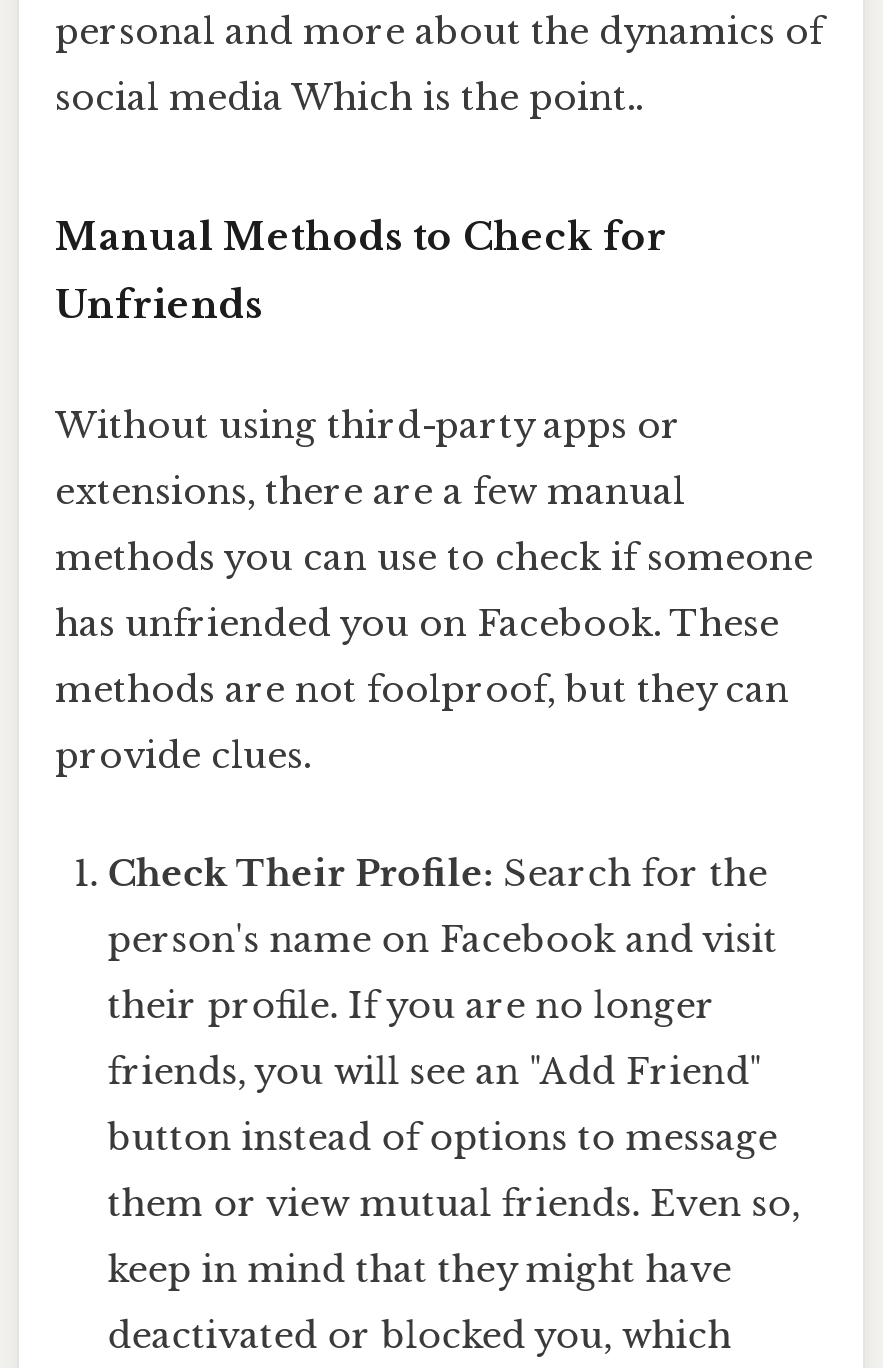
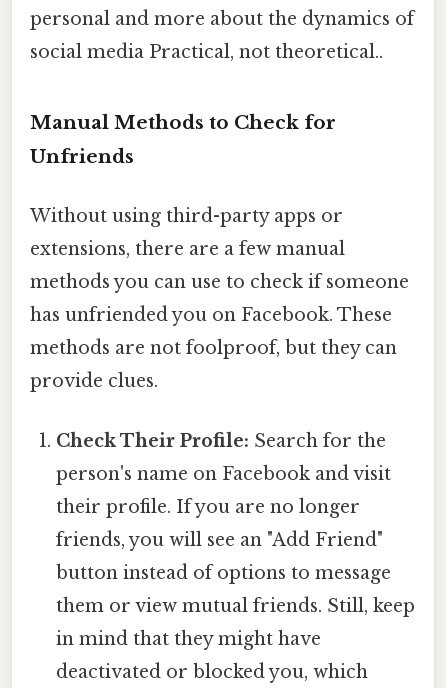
- social media Which is the point..
+ social media Practical, not theoretical..

- them or view mutual friends. Even so,
+ them or view mutual friends. Still, keep

- keep in mind that they might have
+ in mind that they might have
